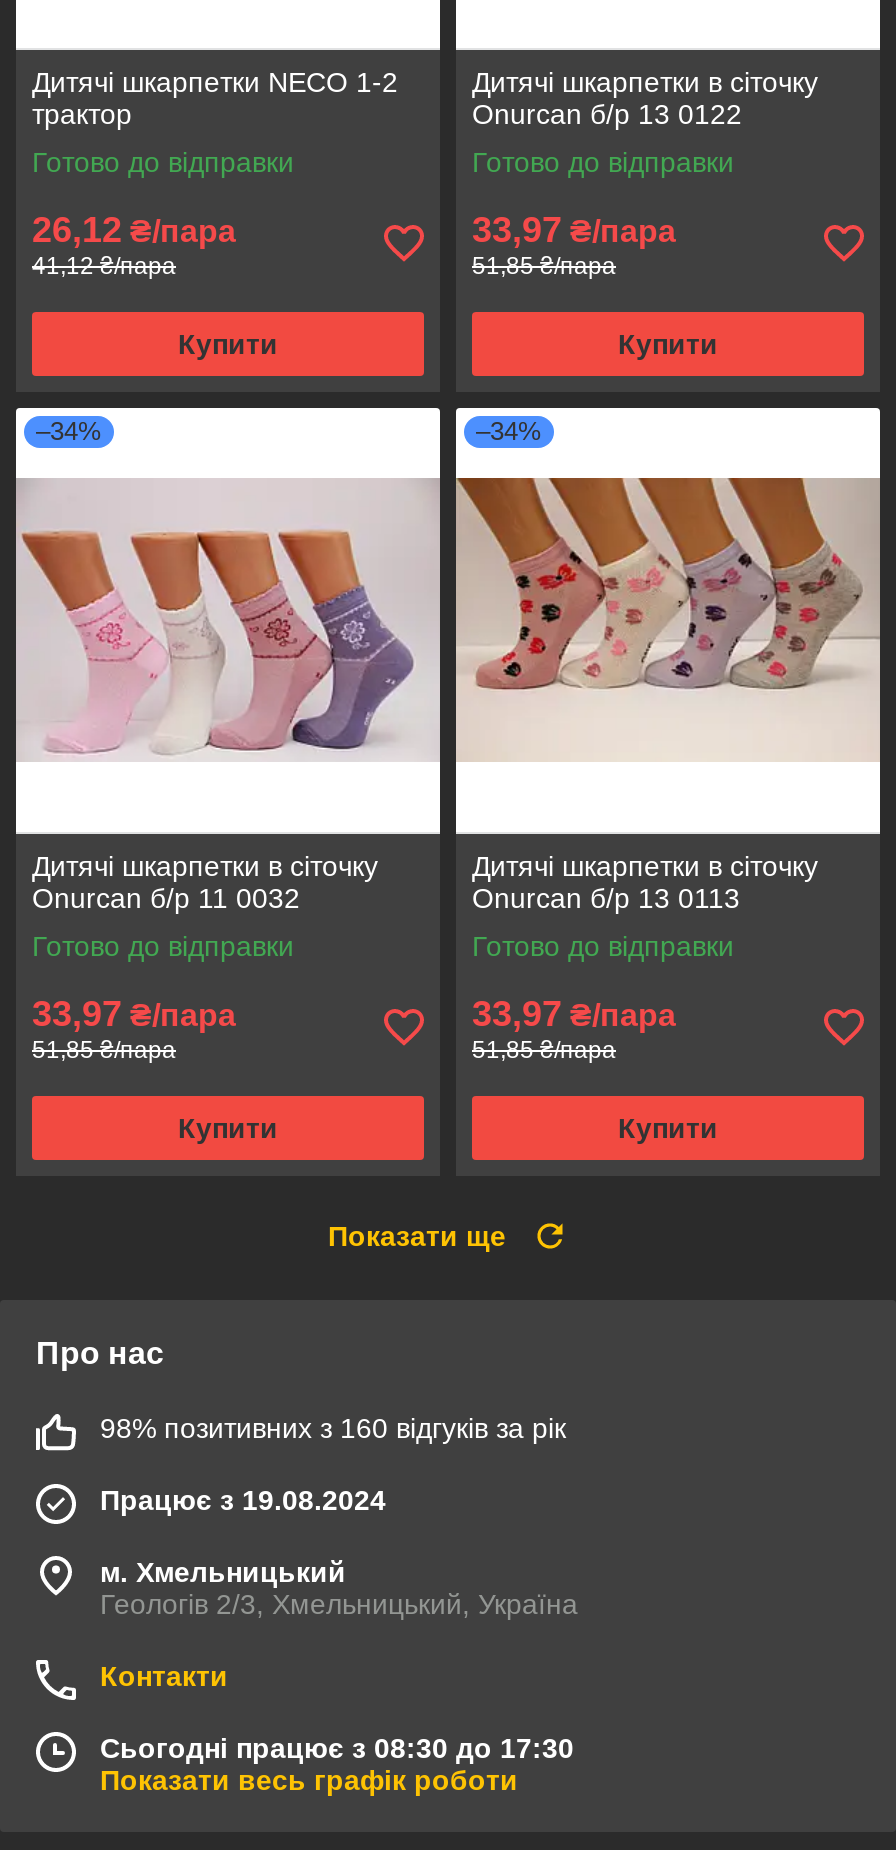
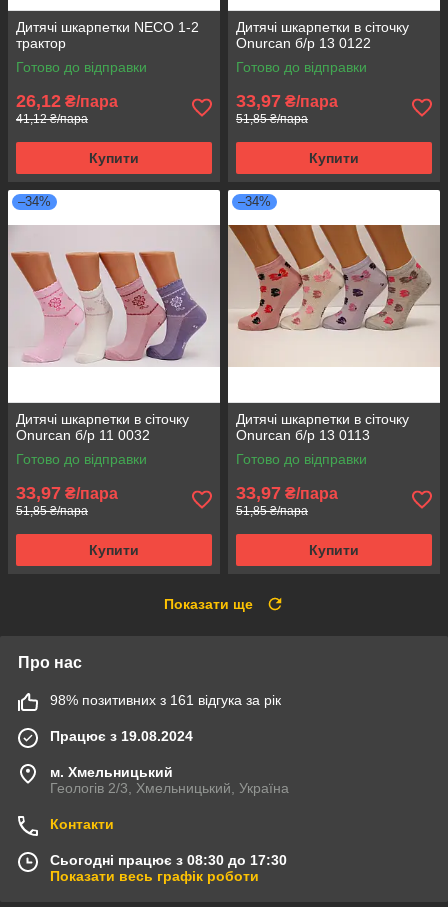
- 98% позитивних з 160 відгуків за рік
+ 98% позитивних з 161 відгука за рік
